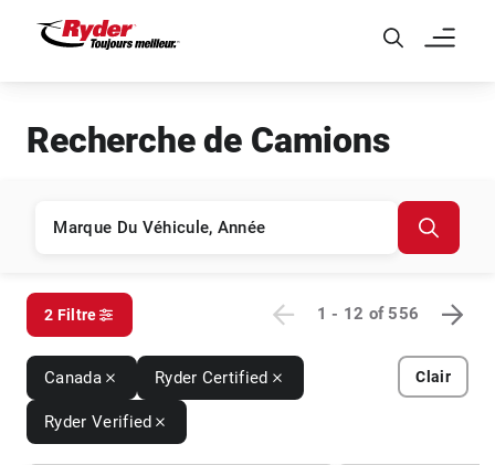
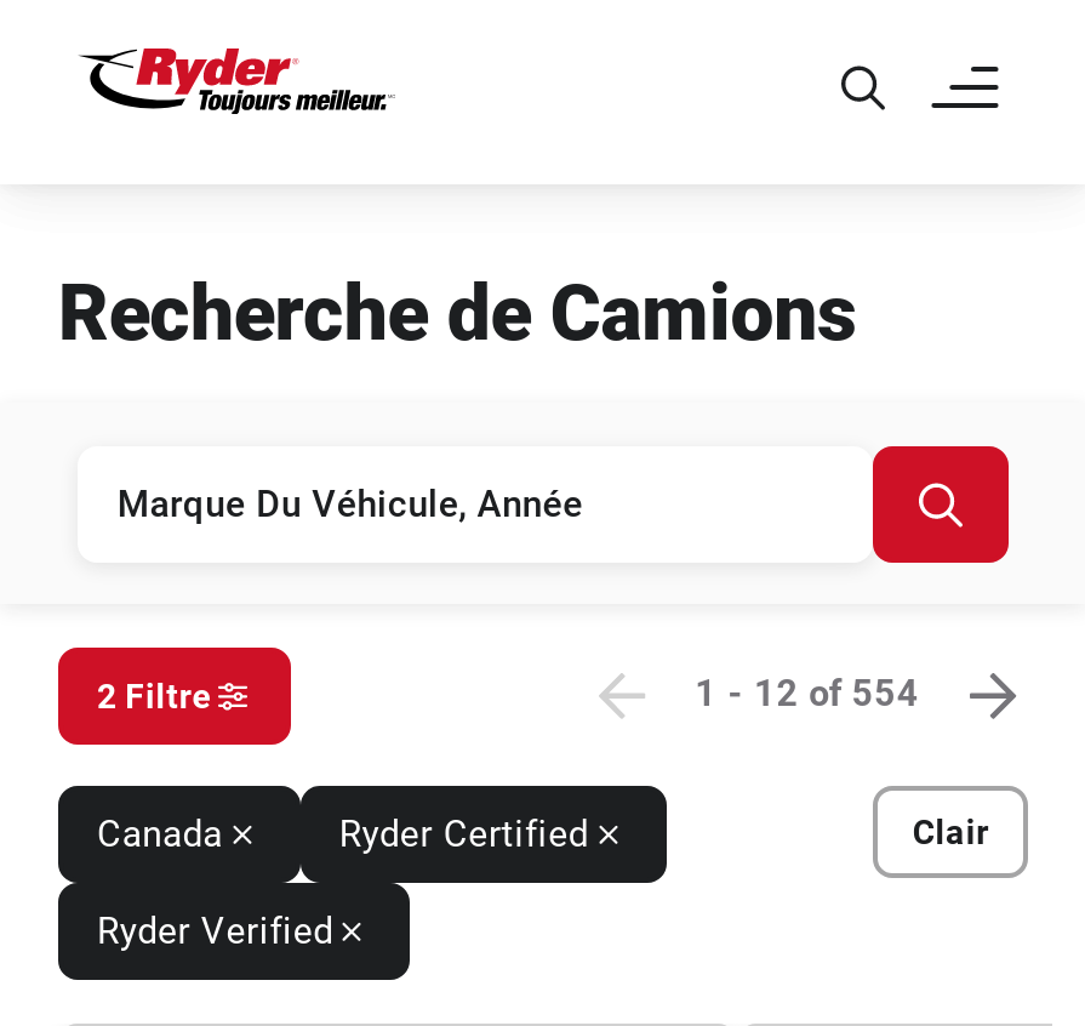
- 1 - 12 of 556
+ 1 - 12 of 554
